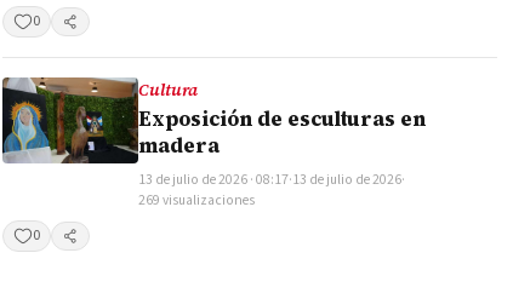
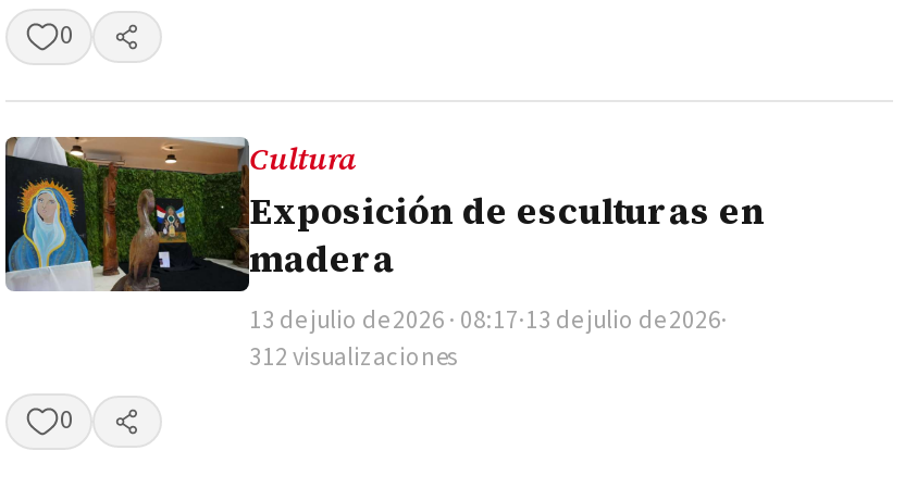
- 269 visualizaciones
+ 312 visualizaciones
